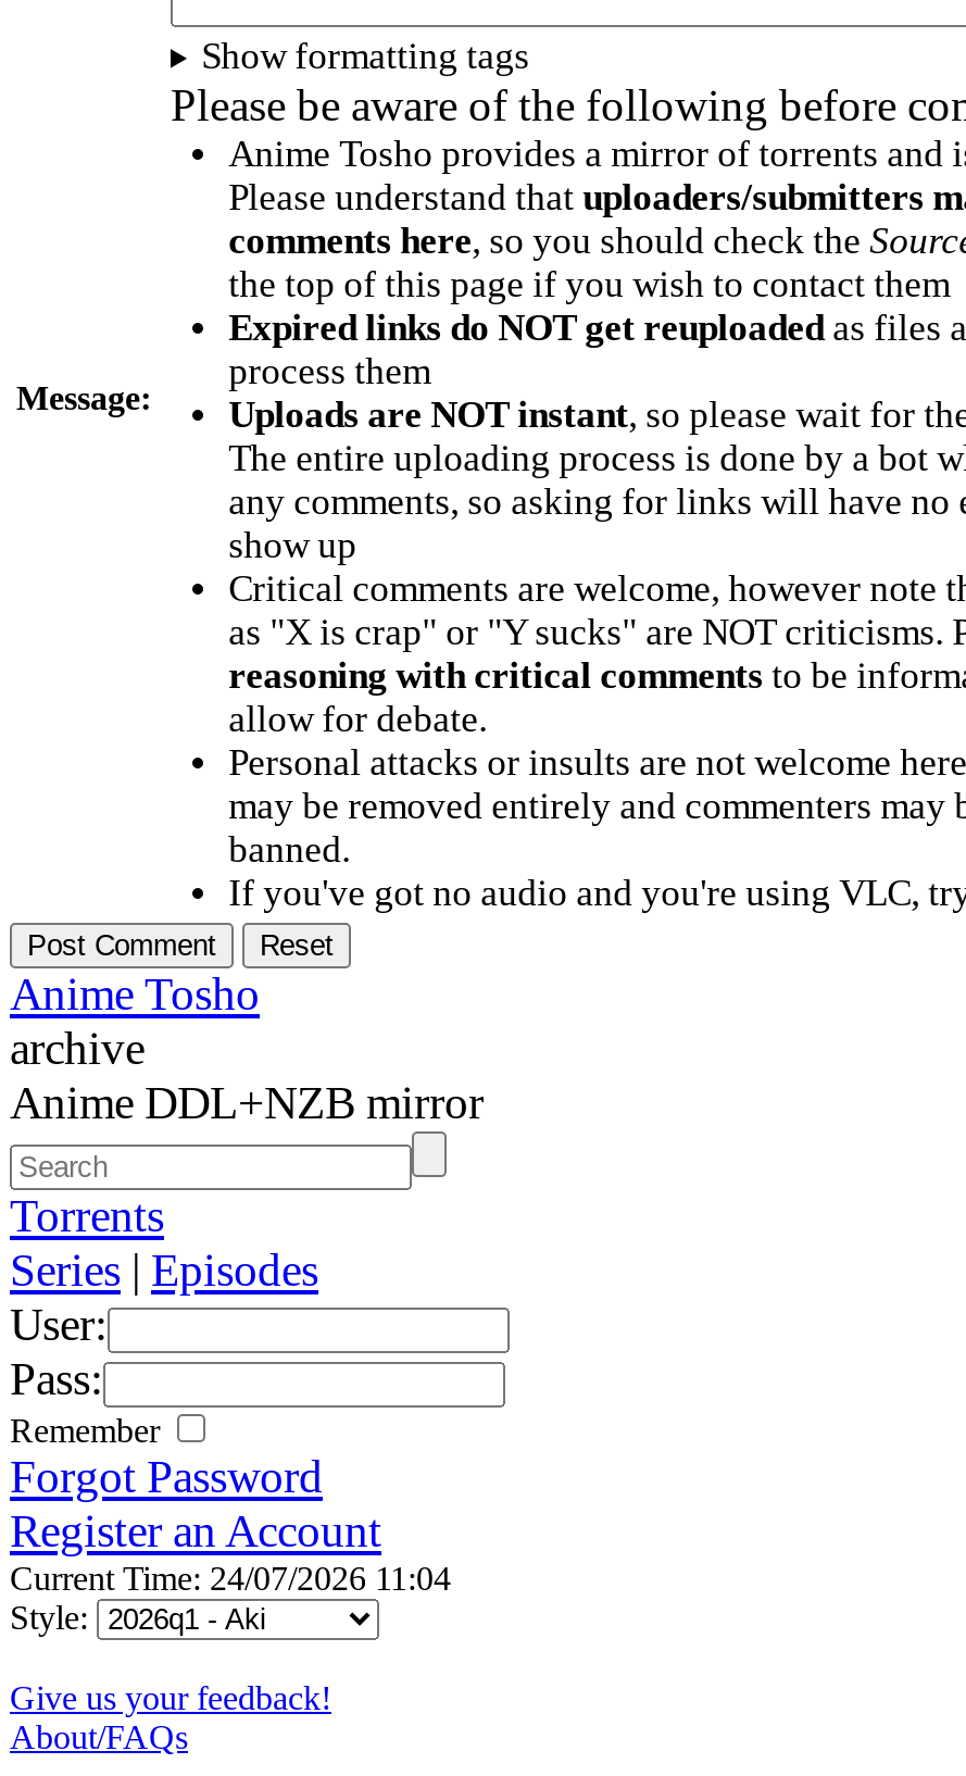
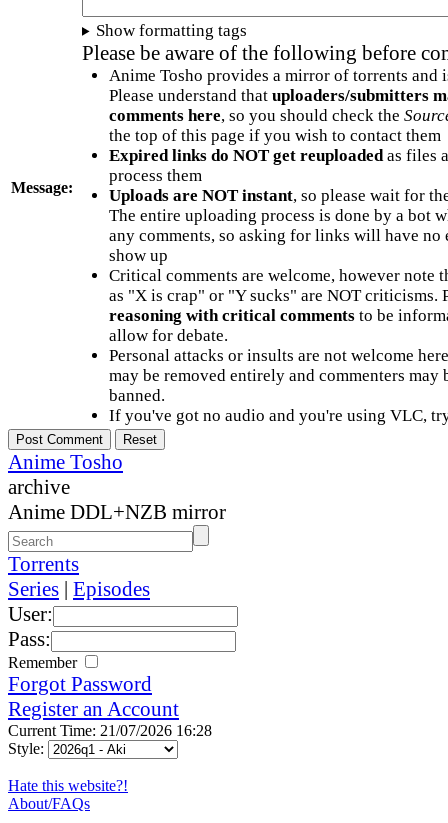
- Current Time: 24/07/2026 11:04
+ Current Time: 21/07/2026 16:28

- Give us your feedback!
+ Hate this website?!
